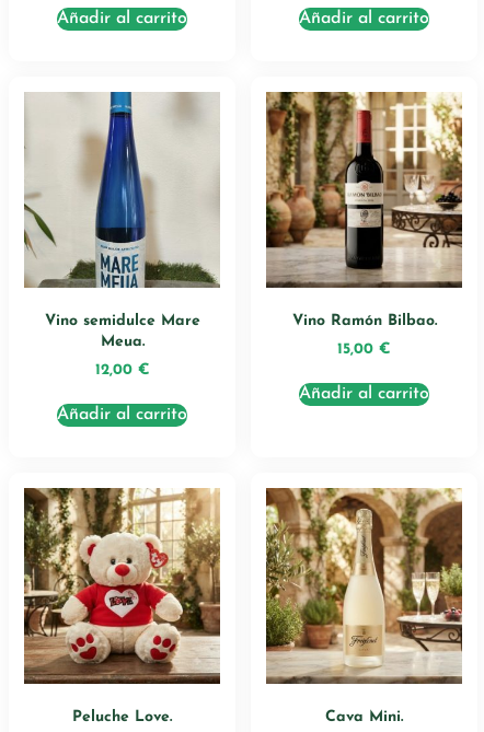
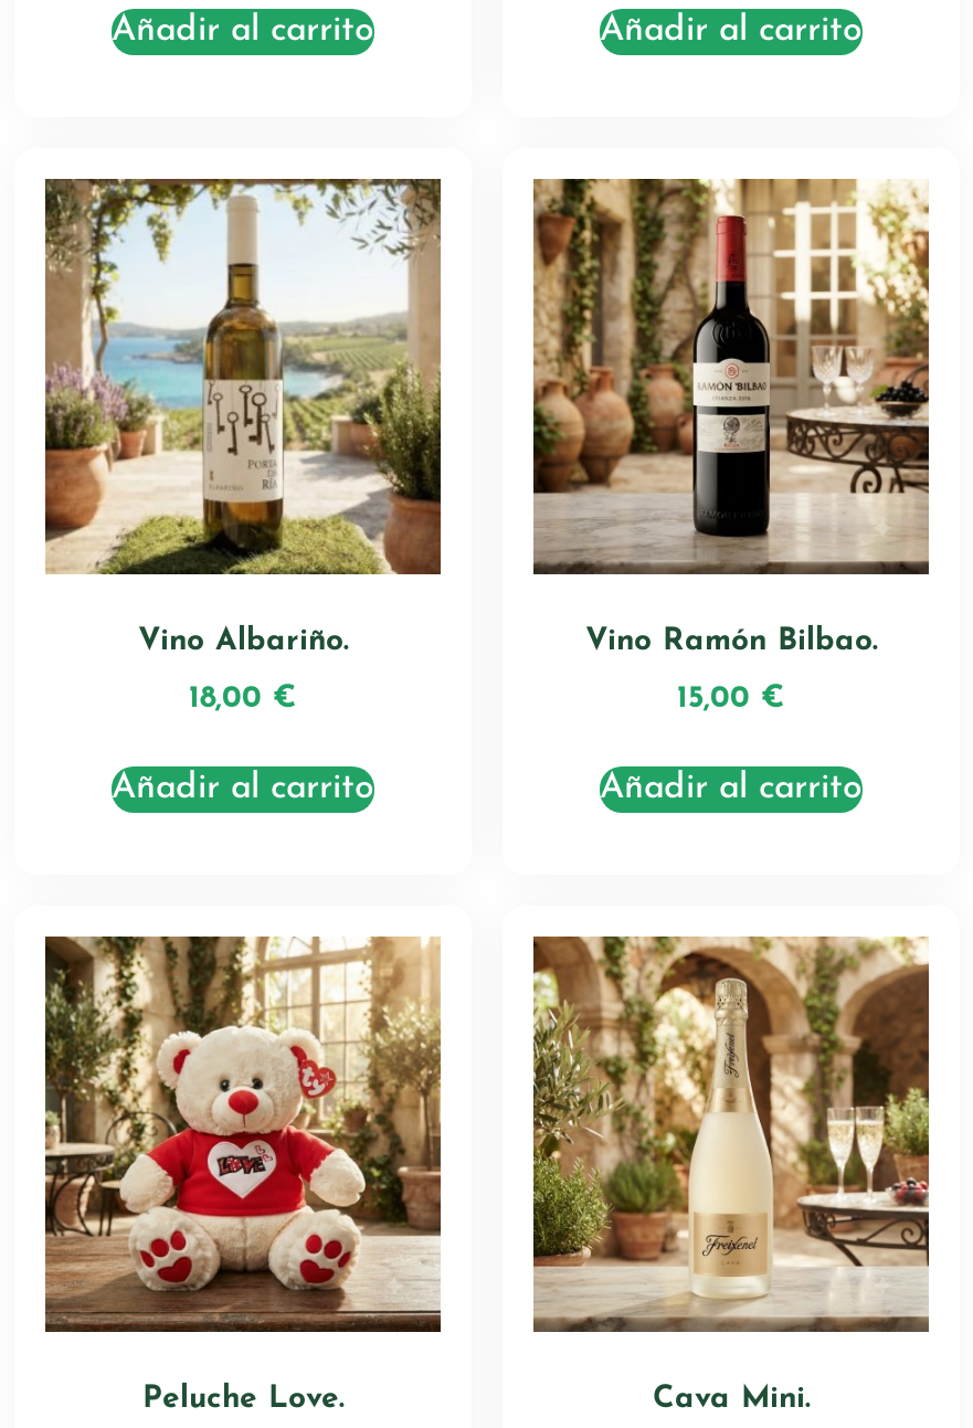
- [image]
- Vino semidulce Mare
- Meua.
+ [image]
+ Vino Albariño.

- 12,00 €
+ 18,00 €
